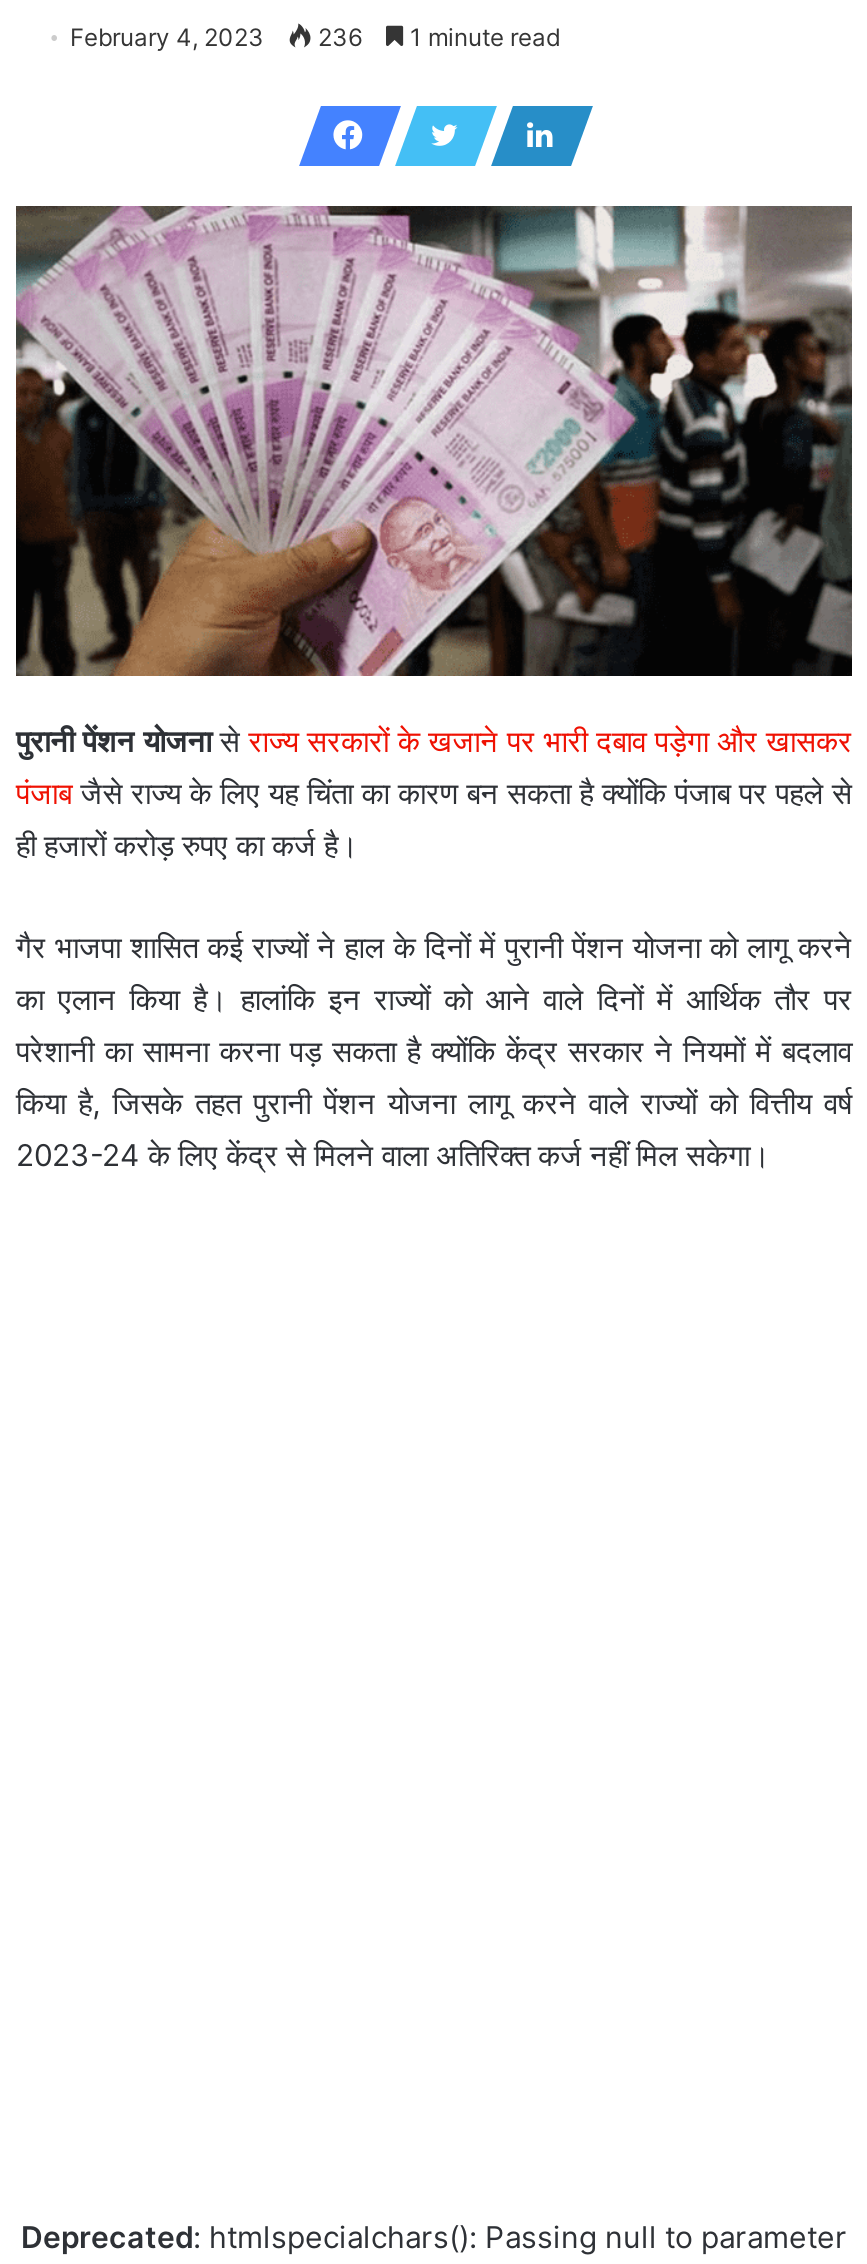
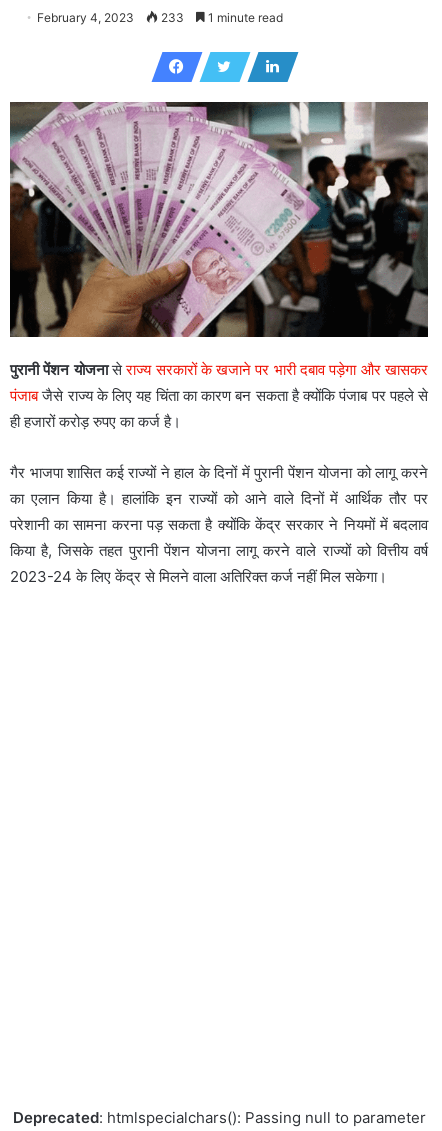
- February 4, 2023 236 1 minute read
+ February 4, 2023 233 1 minute read
